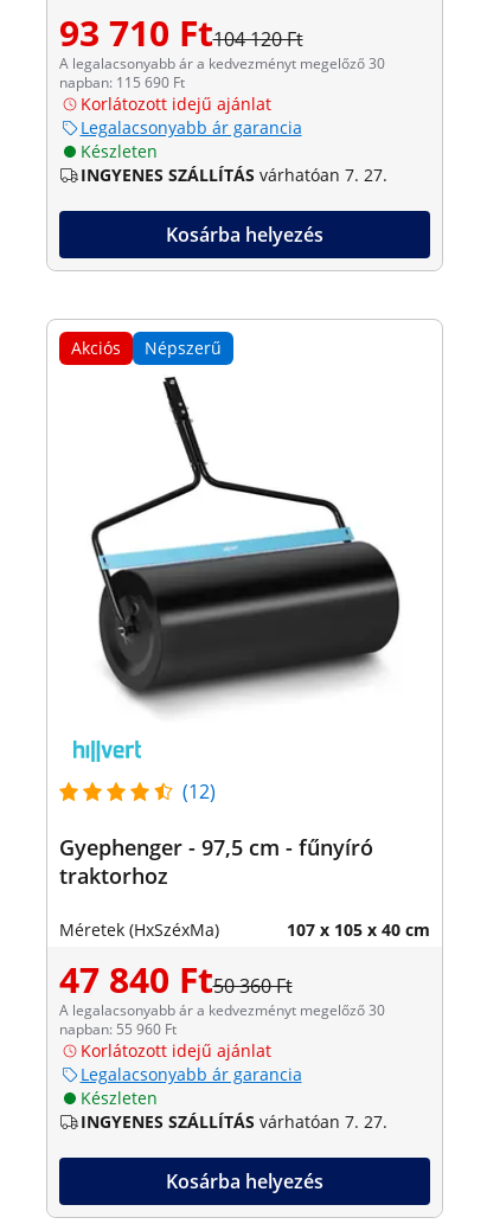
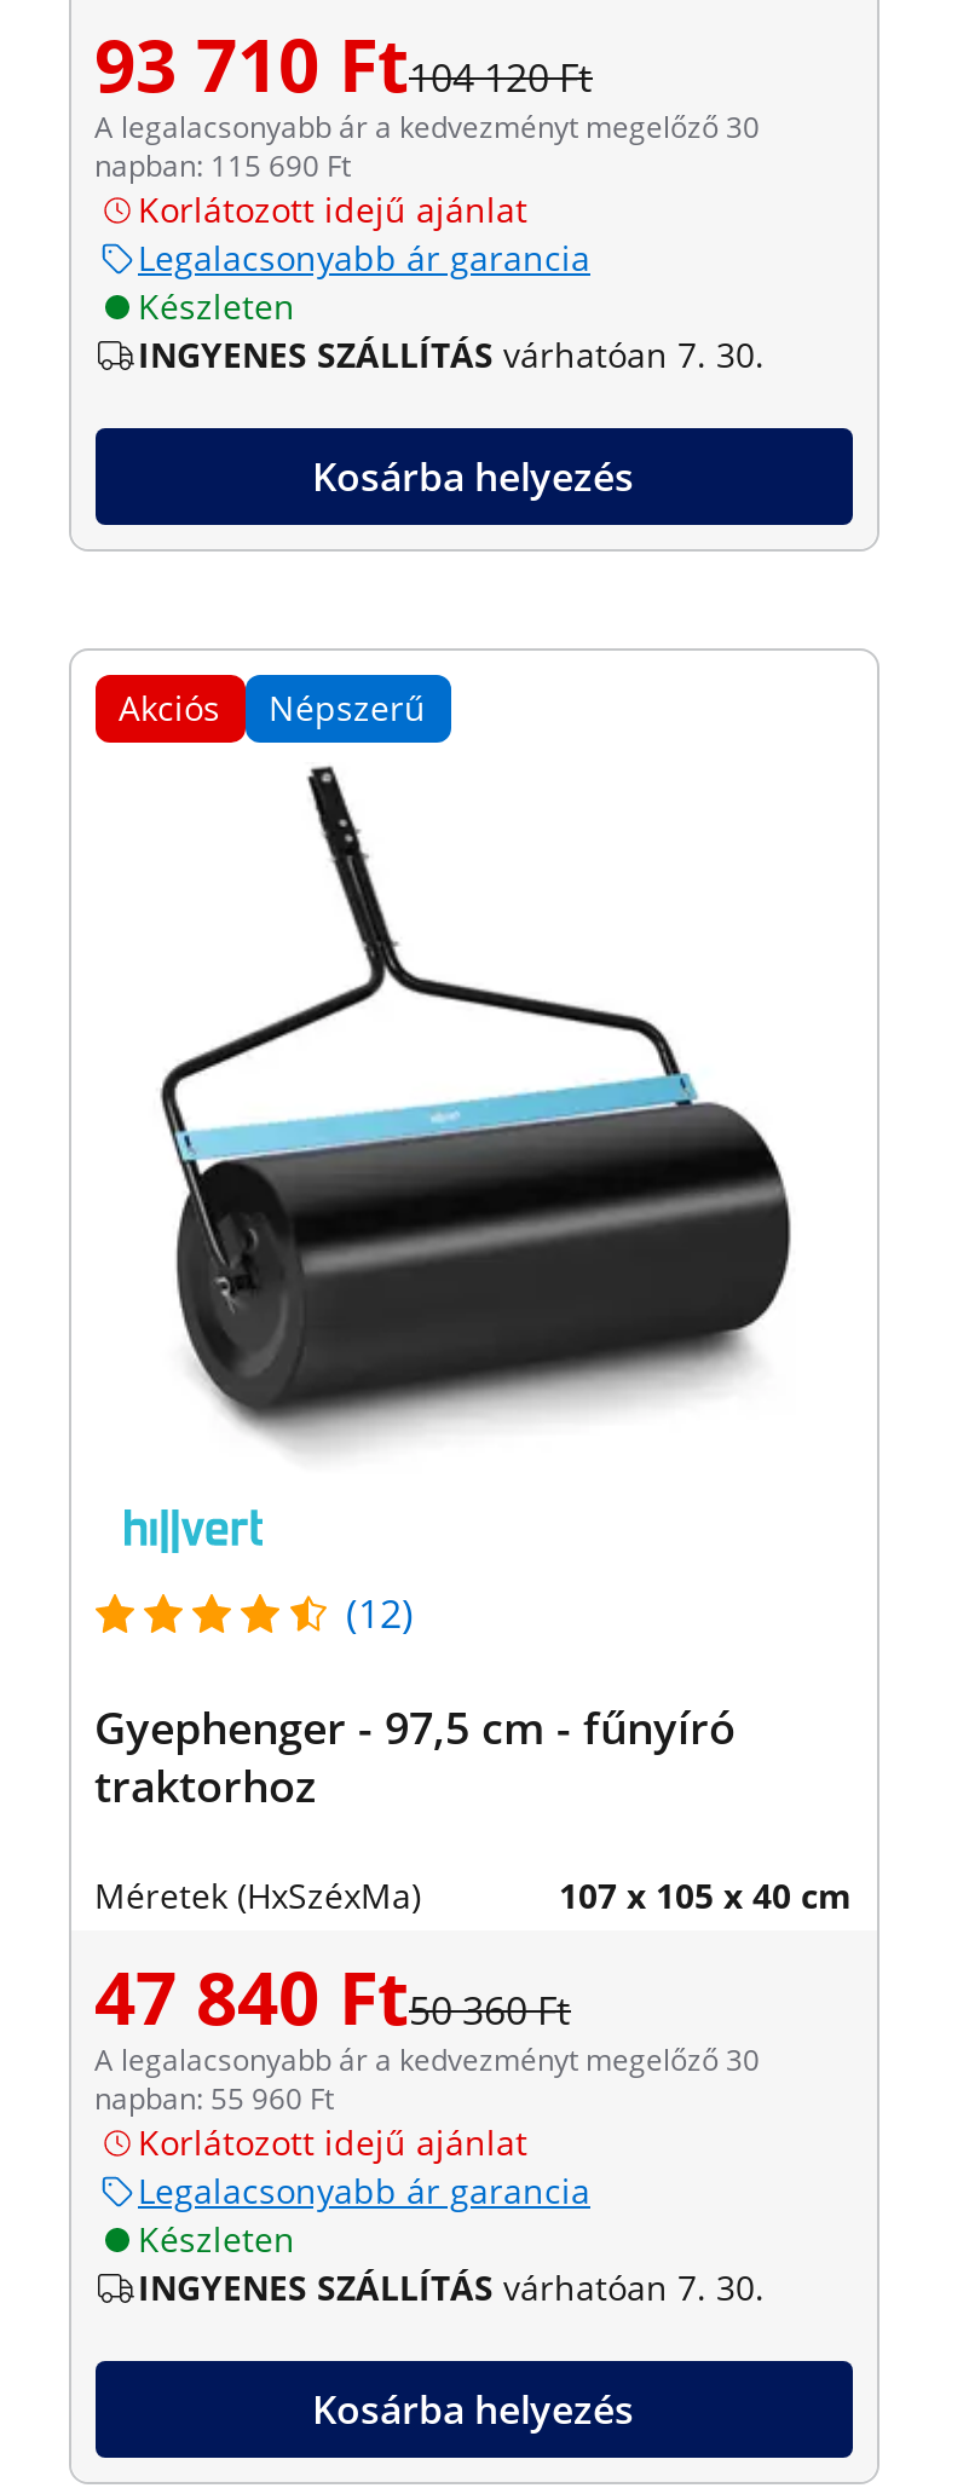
- INGYENES SZÁLLÍTÁS várhatóan 7. 27.
+ INGYENES SZÁLLÍTÁS várhatóan 7. 30.

- INGYENES SZÁLLÍTÁS várhatóan 7. 27.
+ INGYENES SZÁLLÍTÁS várhatóan 7. 30.
